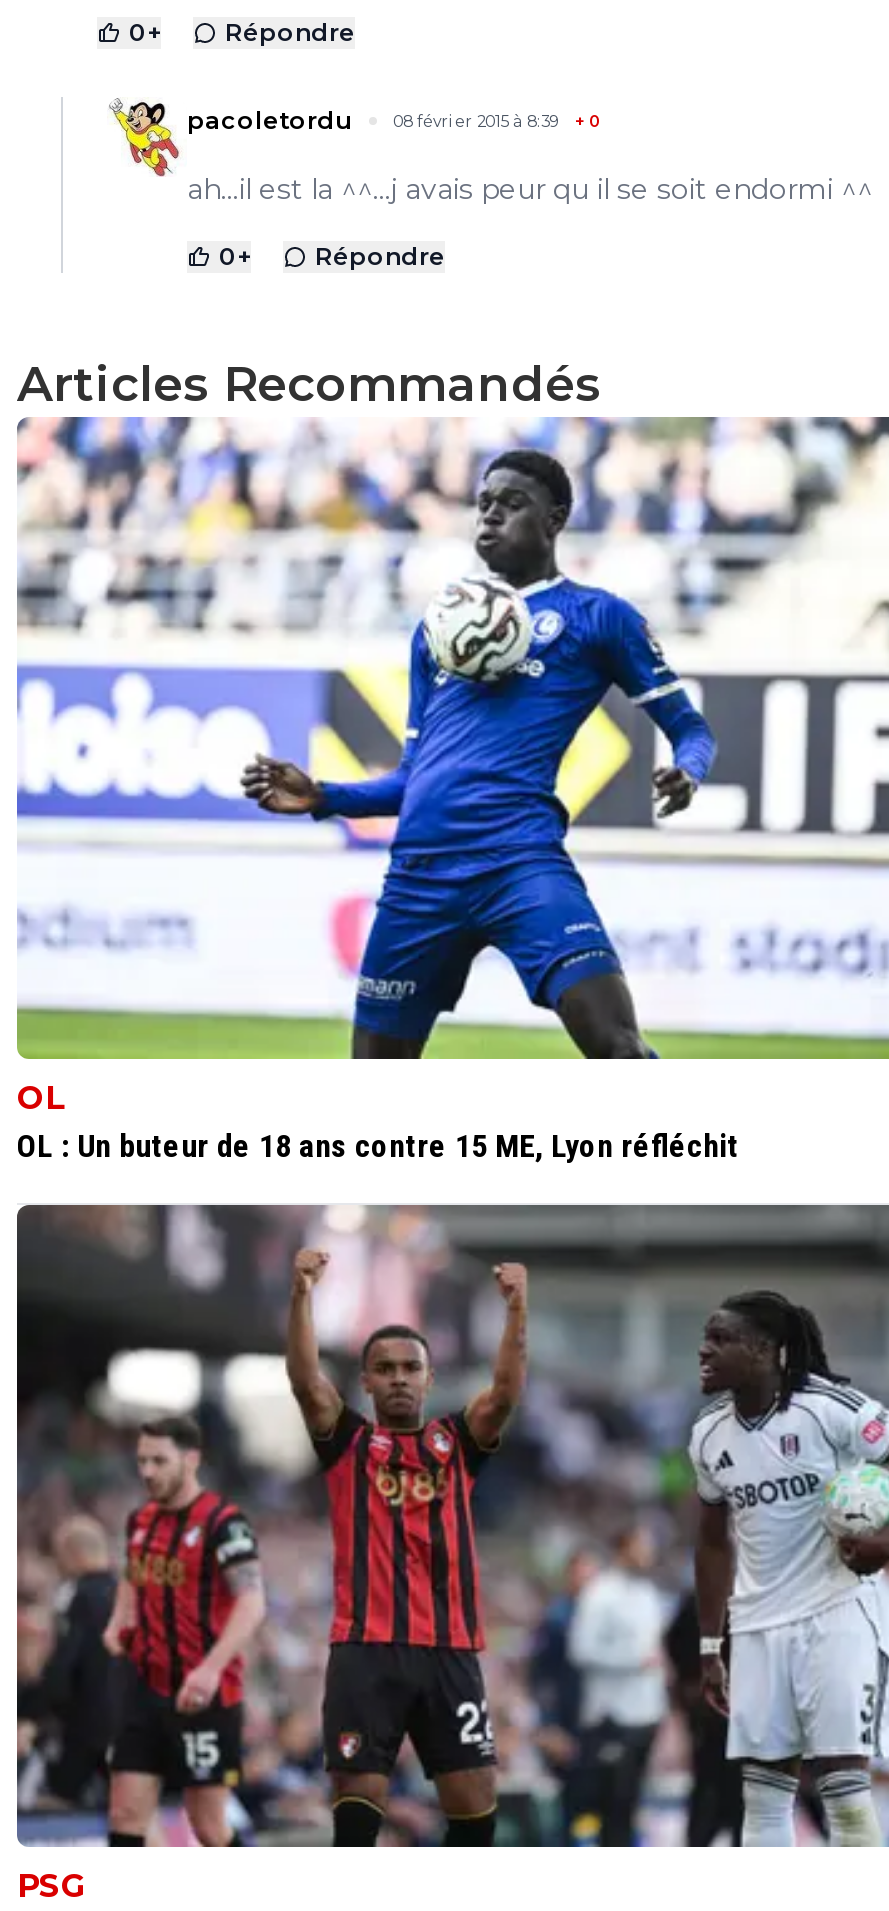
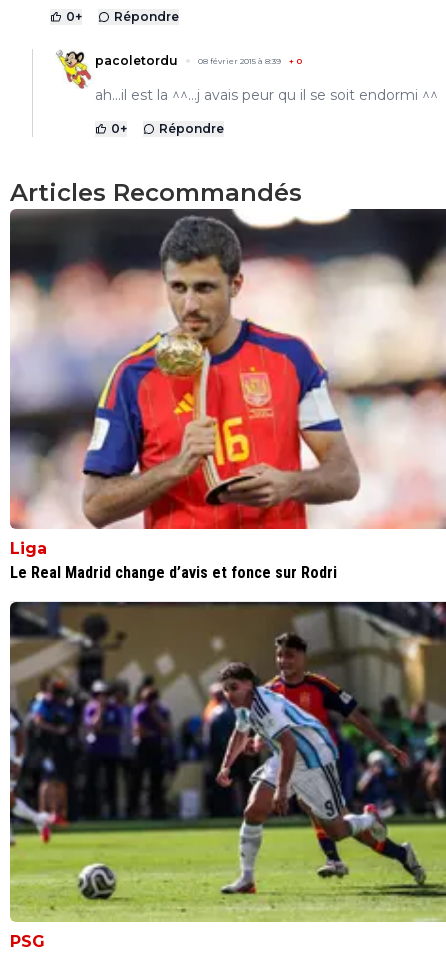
- [image]
- OL
- OL : Un buteur de 18 ans contre 15 ME, Lyon réfléchit
+ [image]
+ Liga
+ Le Real Madrid change d’avis et fonce sur Rodri

- [image]
+ [image]
